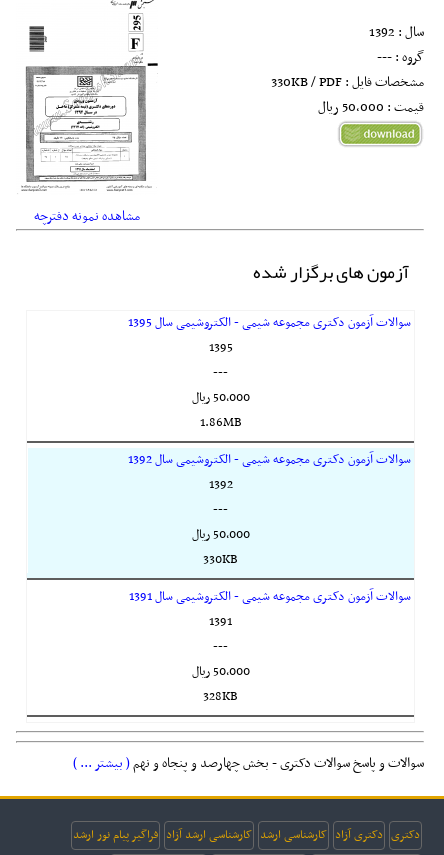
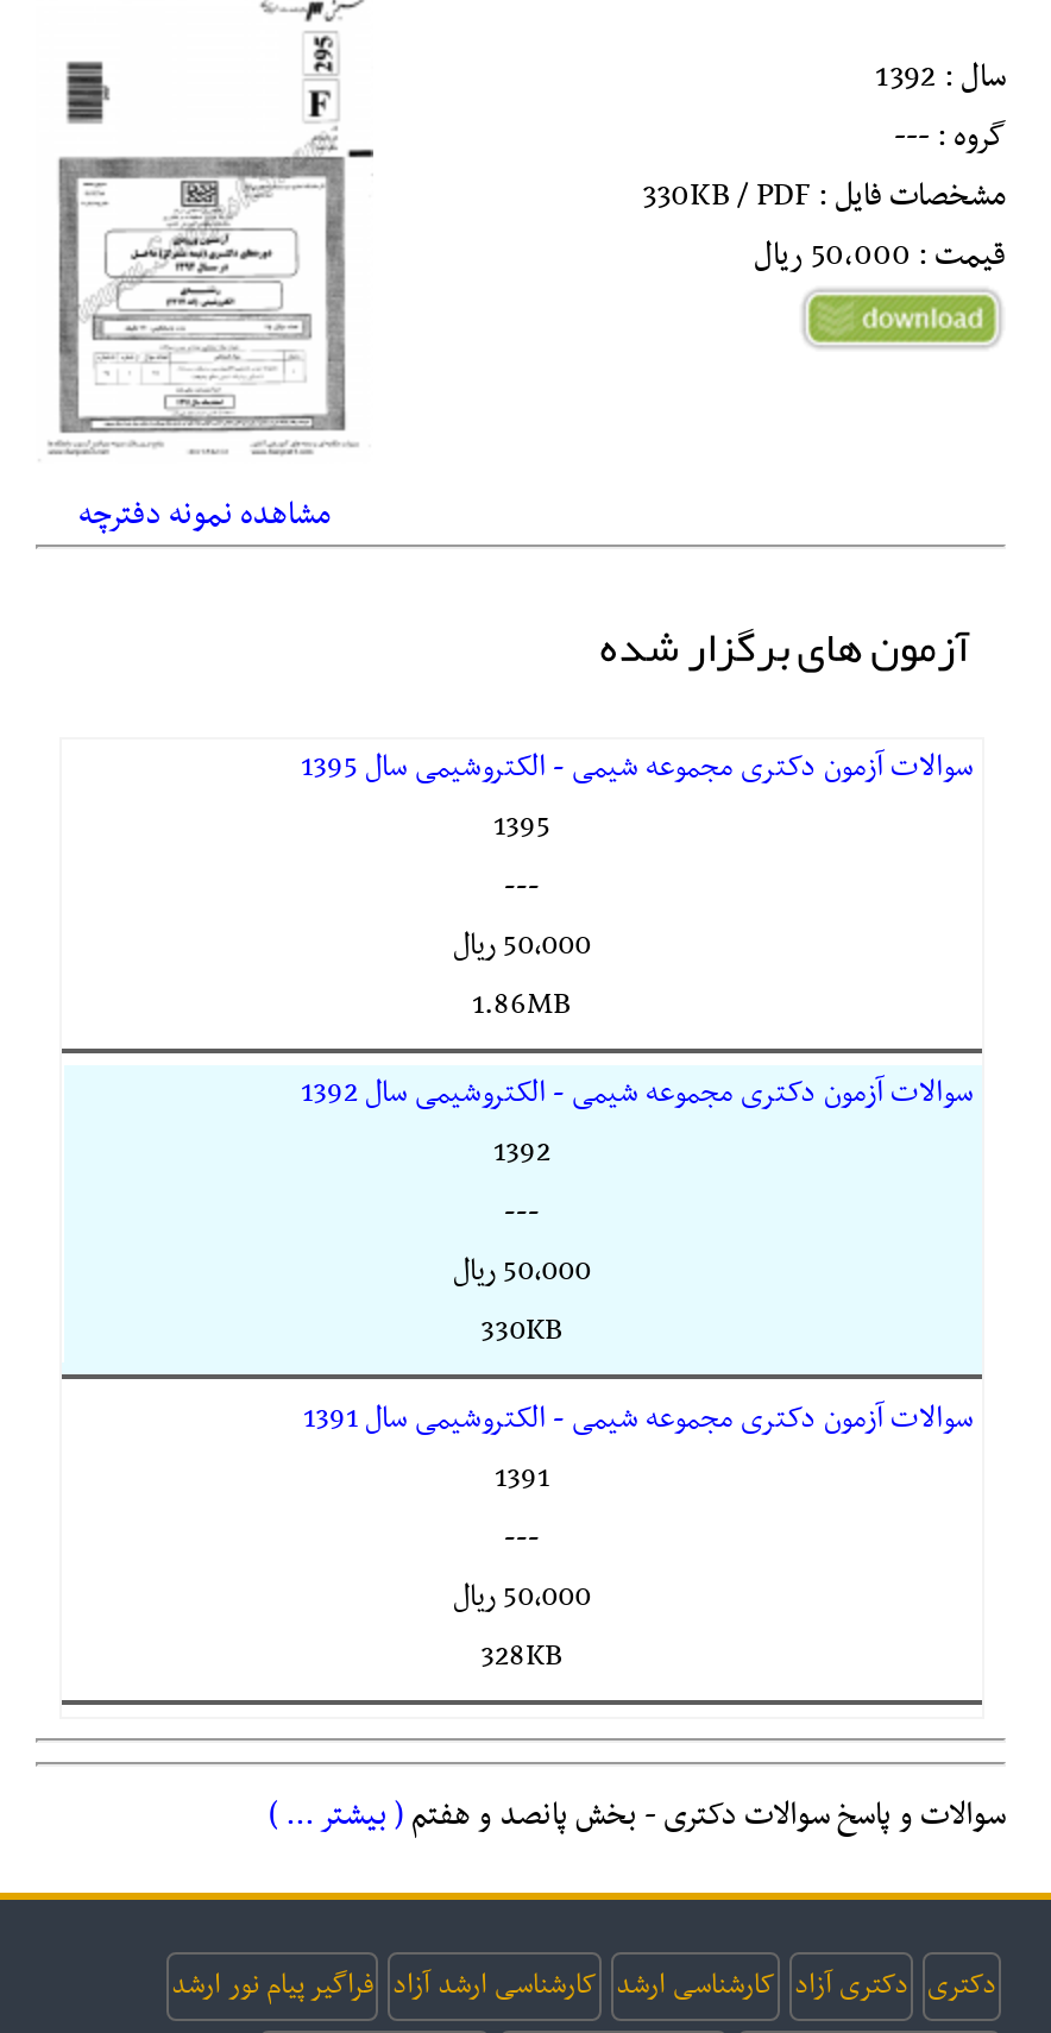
- سوالات و پاسخ سوالات دکتری - بخش چهارصد و پنجاه و نهم ( بیشتر ... )
+ سوالات و پاسخ سوالات دکتری - بخش پانصد و هفتم ( بیشتر ... )
